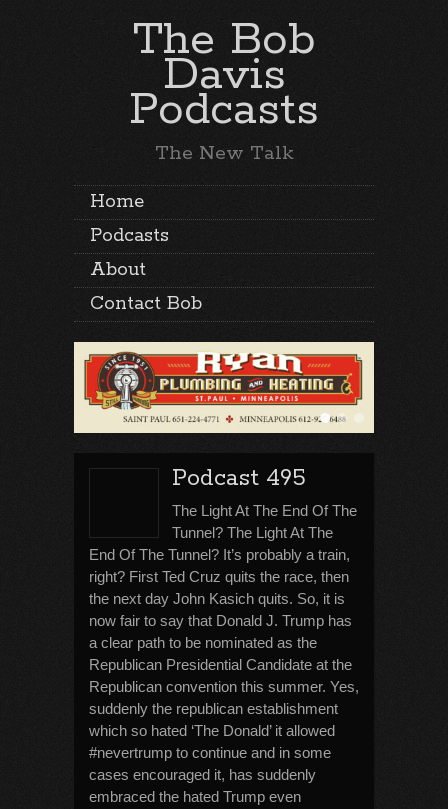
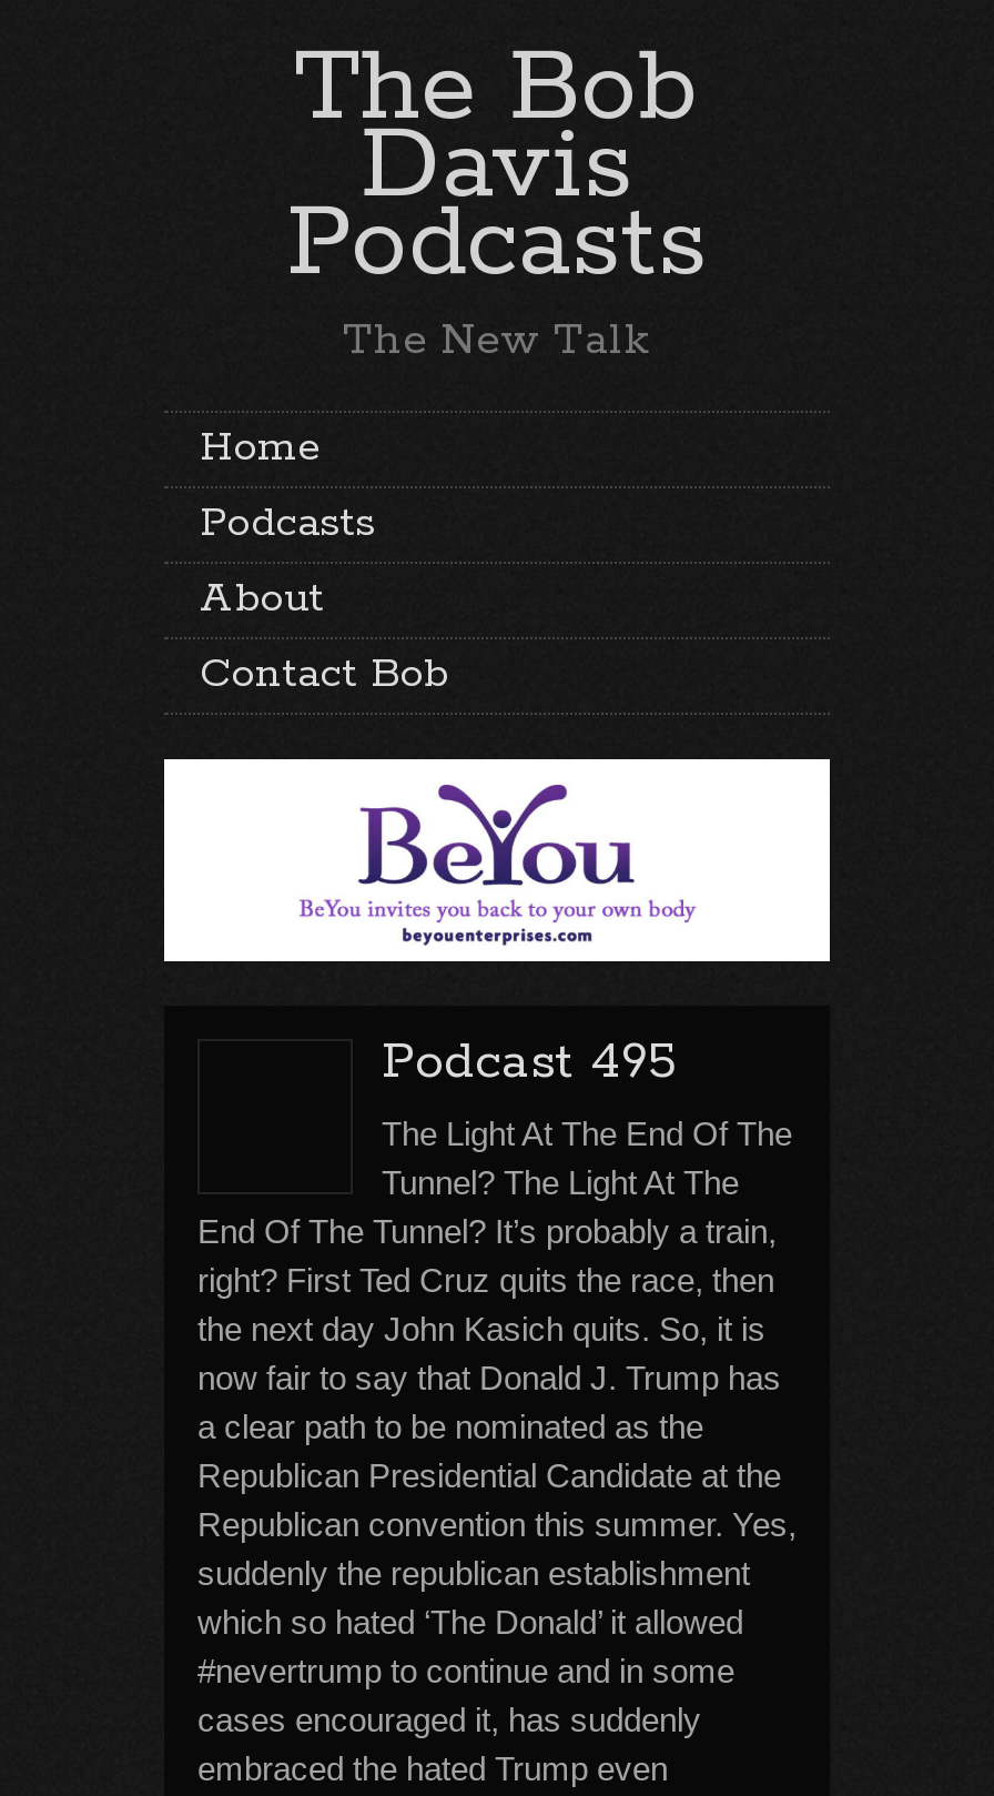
- [image]
+ [image]
